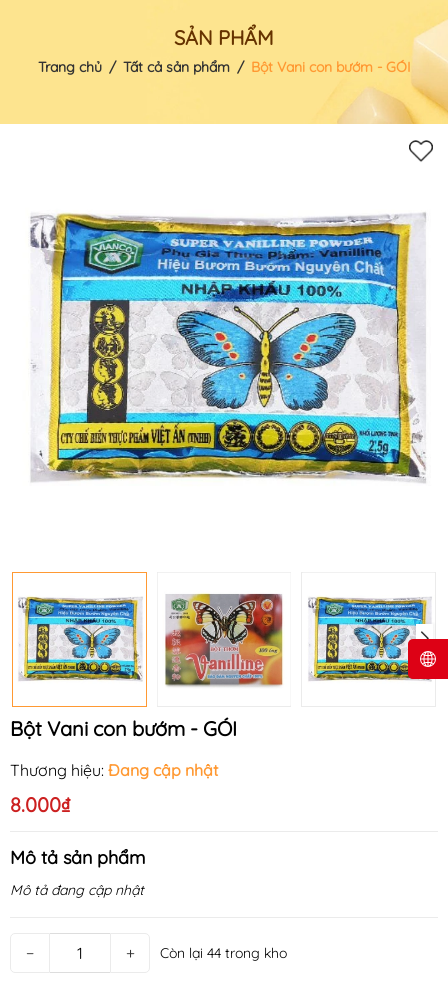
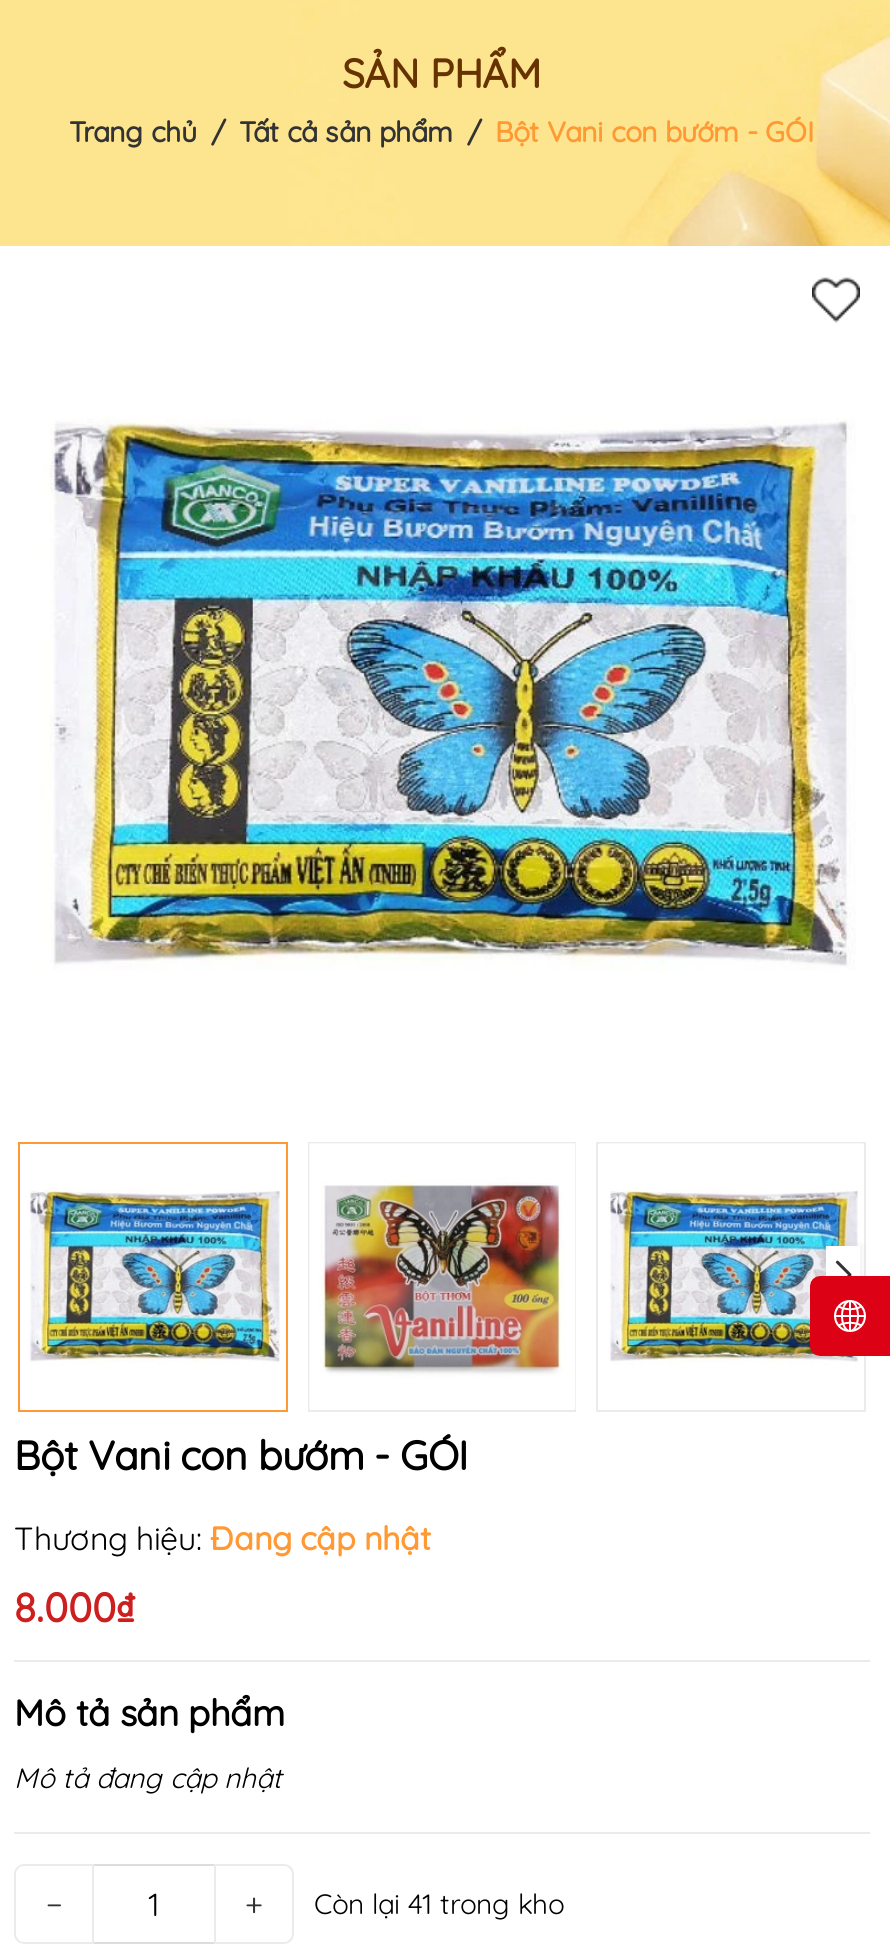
- Còn lại 44 trong kho
+ Còn lại 41 trong kho
